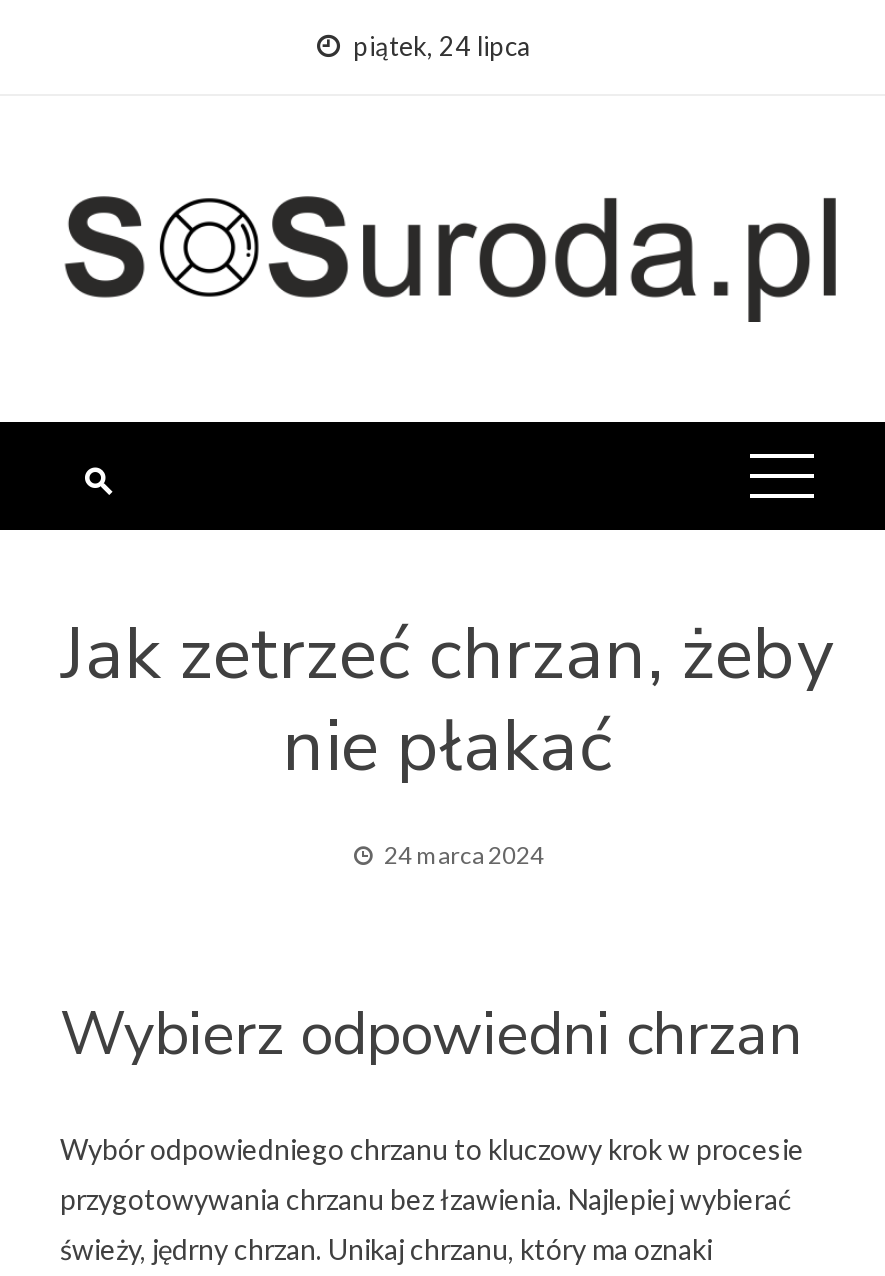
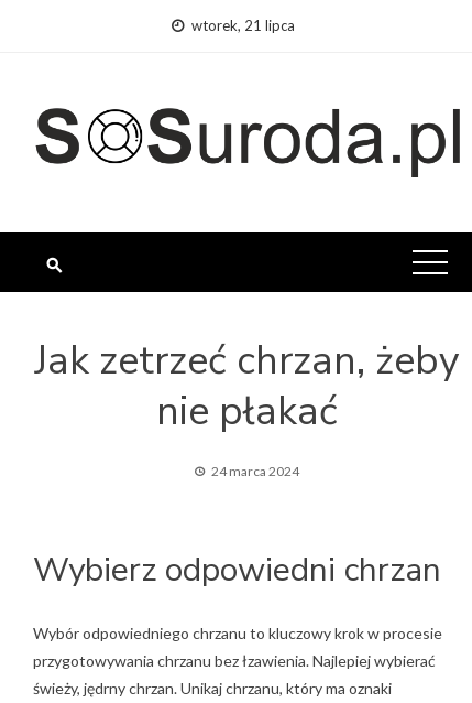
- piątek, 24 lipca
+ wtorek, 21 lipca
